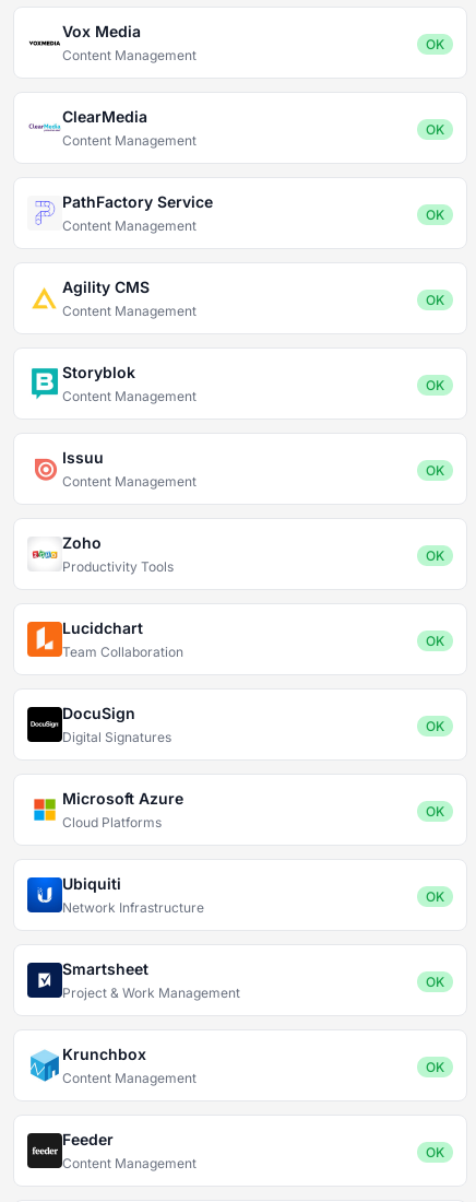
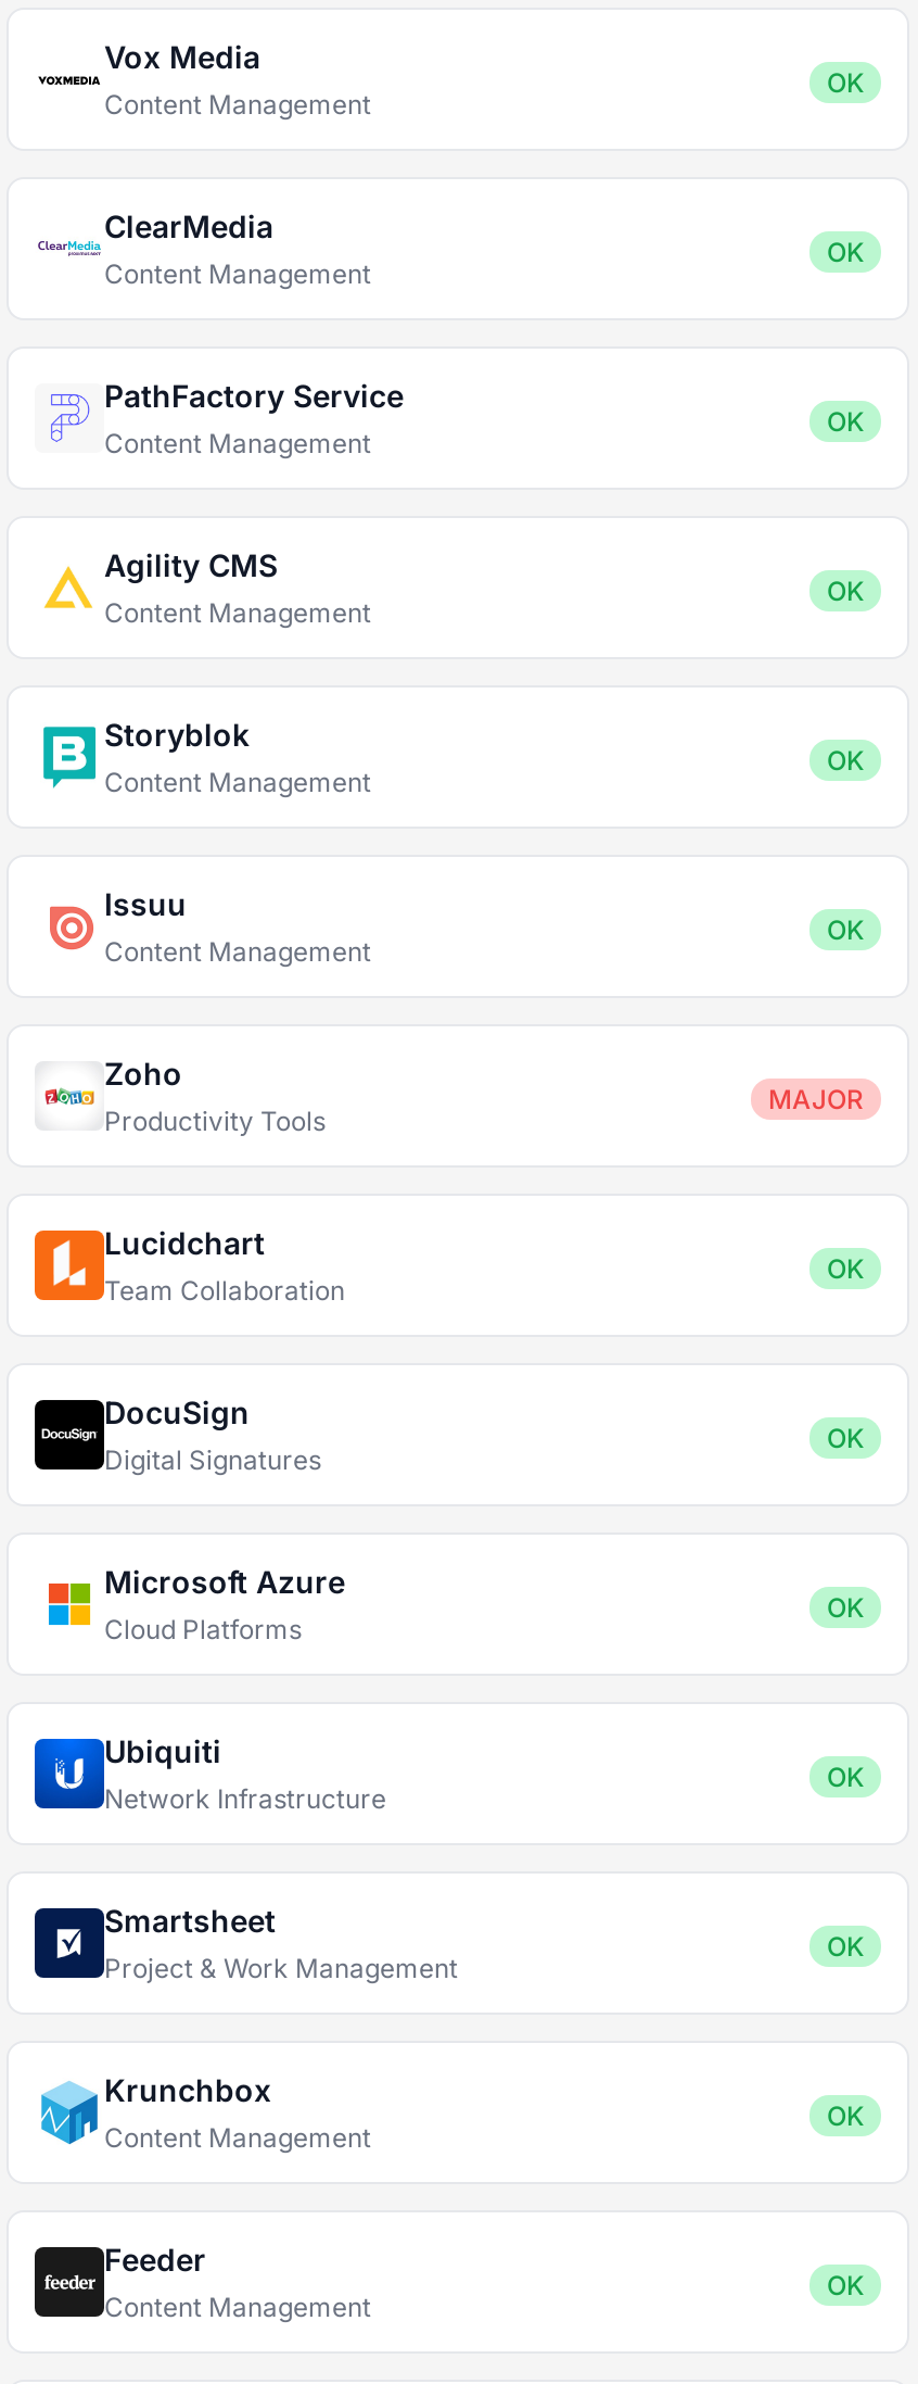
- OK
+ MAJOR
